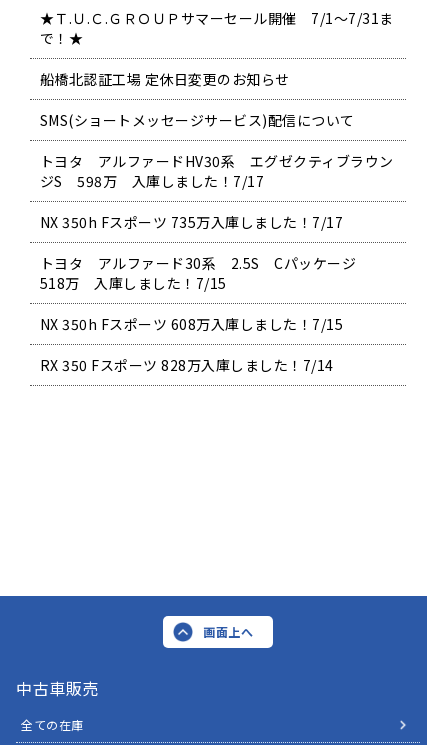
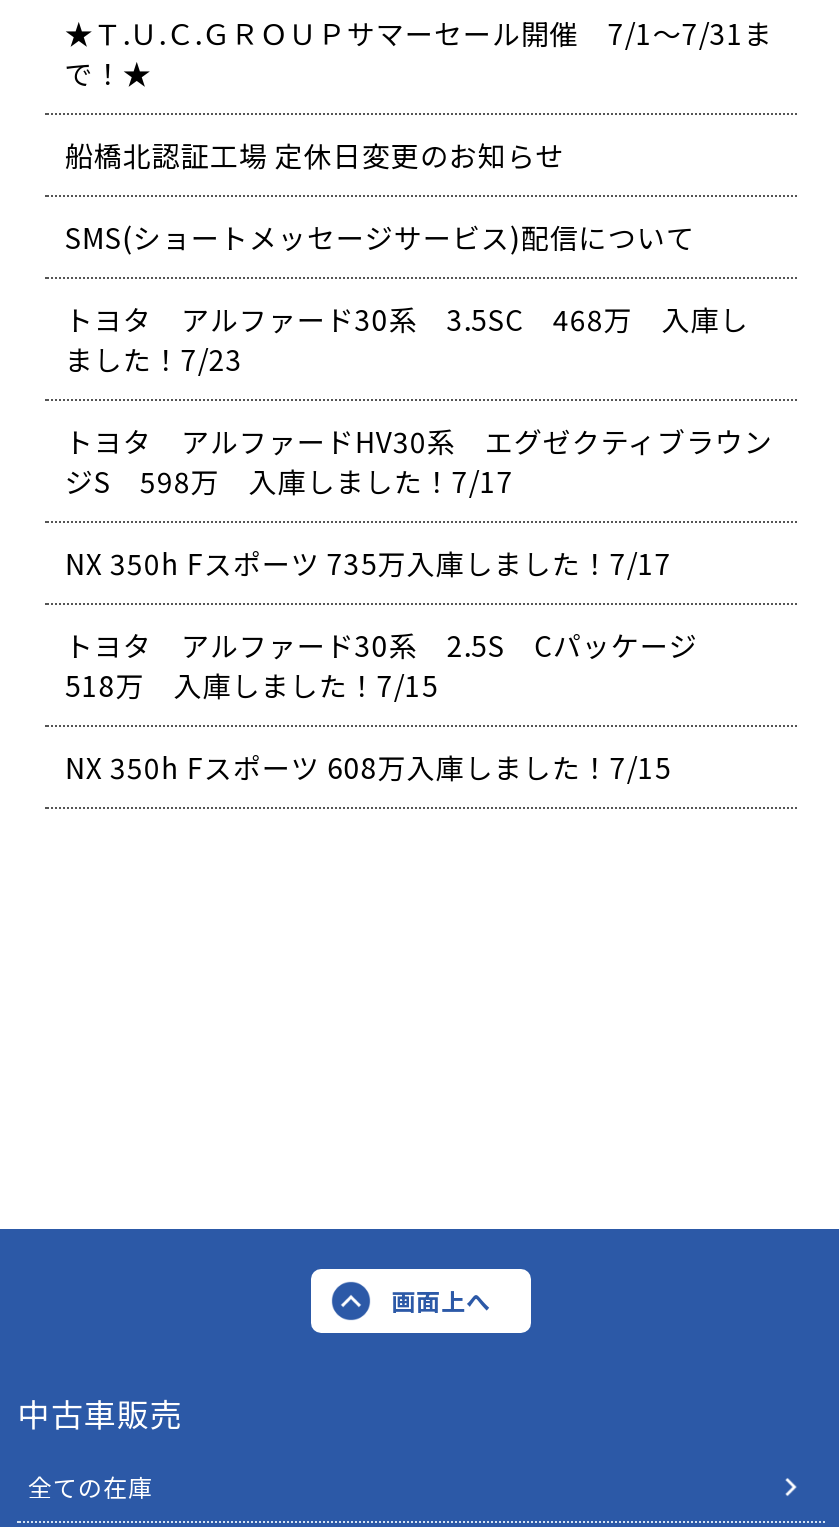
+ トヨタ アルファード30系 3.5SC 468万 入庫し
+ ました！7/23

moved down: トヨタ アルファードHV30系 エグゼクティブラウン | ジS 598万 入庫しました！7/17 | NX 350h Fスポーツ 735万入庫しました！7/17 | トヨタ アルファード30系 2.5S Cパッケージ | 518万 入庫しました！7/15 | NX 350h Fスポーツ 608万入庫しました！7/15

- RX 350 Fスポーツ 828万入庫しました！7/14
